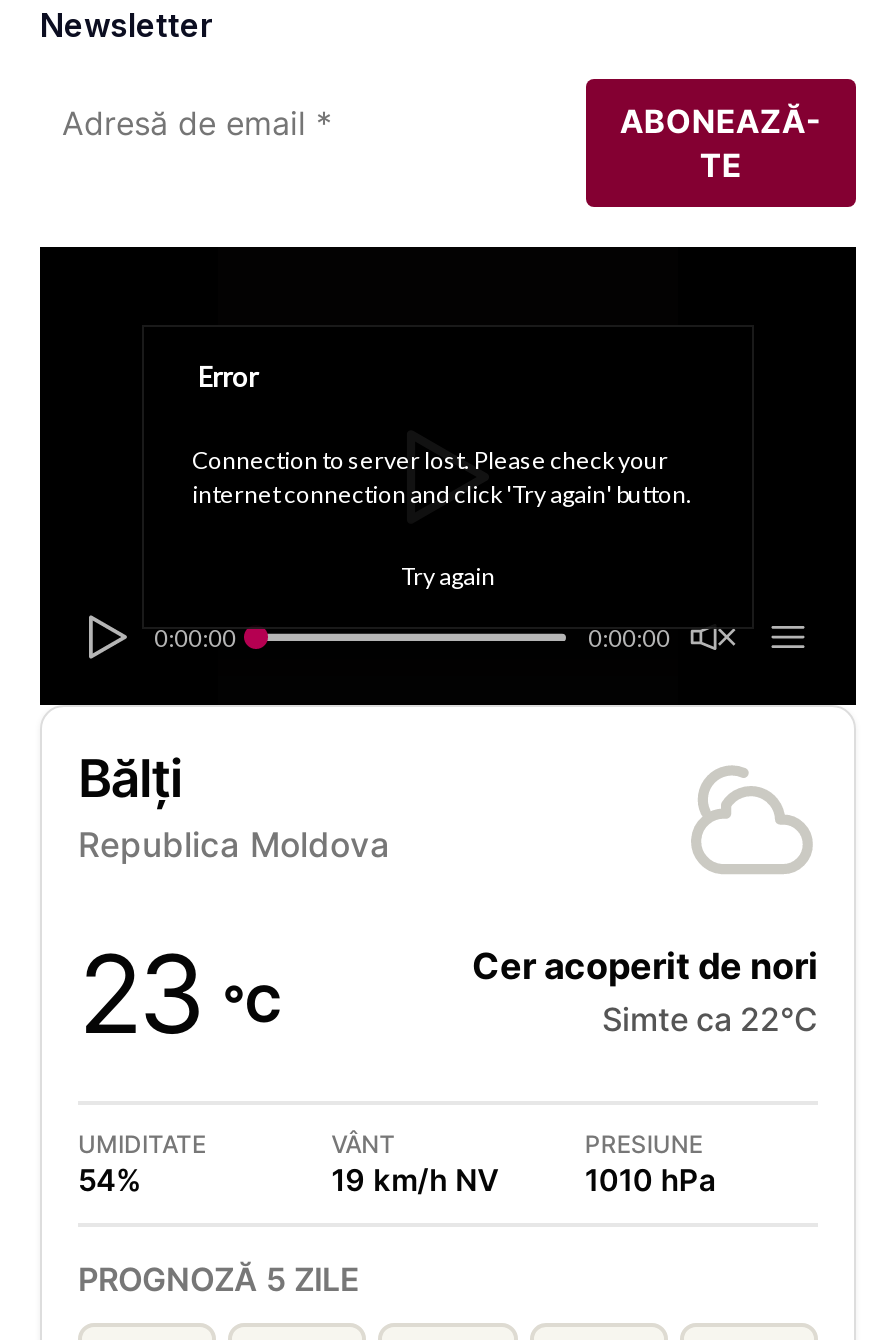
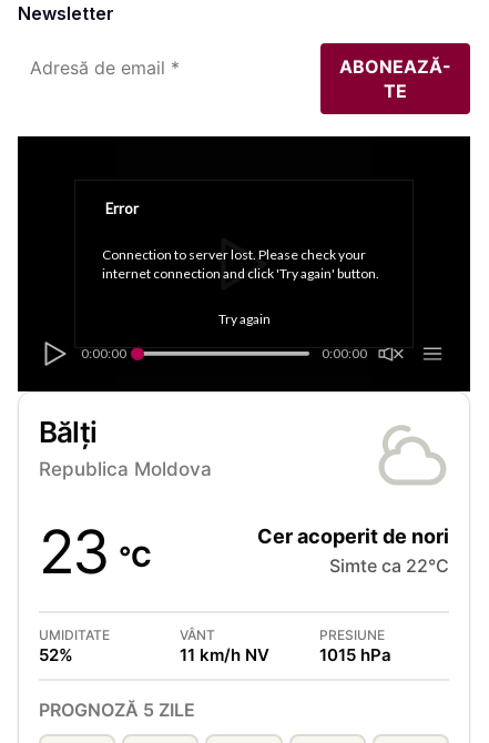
- 54%
+ 52%

- 19 km/h NV
+ 11 km/h NV

- 1010 hPa
+ 1015 hPa
